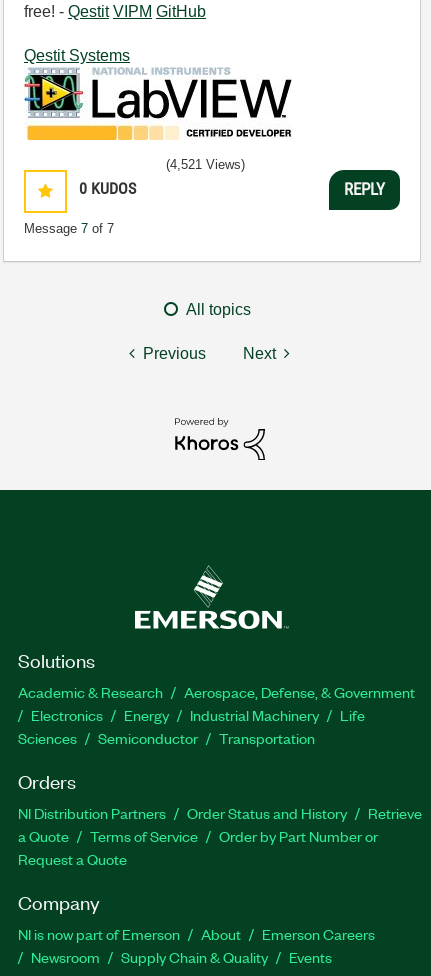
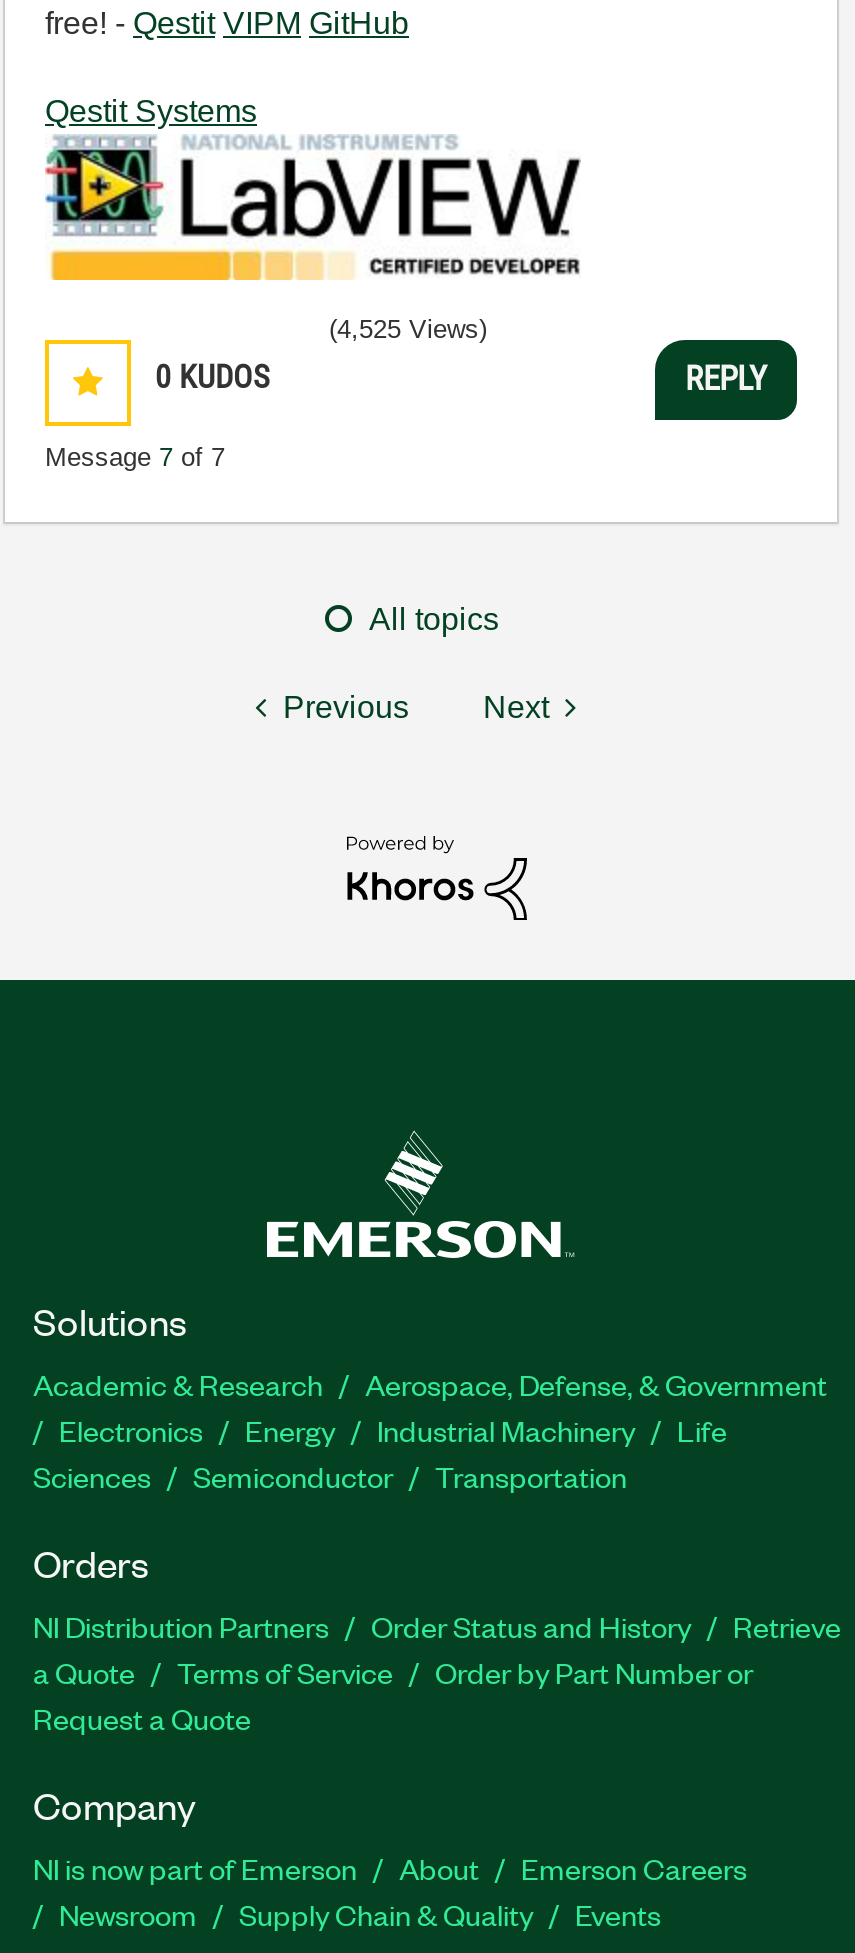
- (4,521 Views)
+ (4,525 Views)
